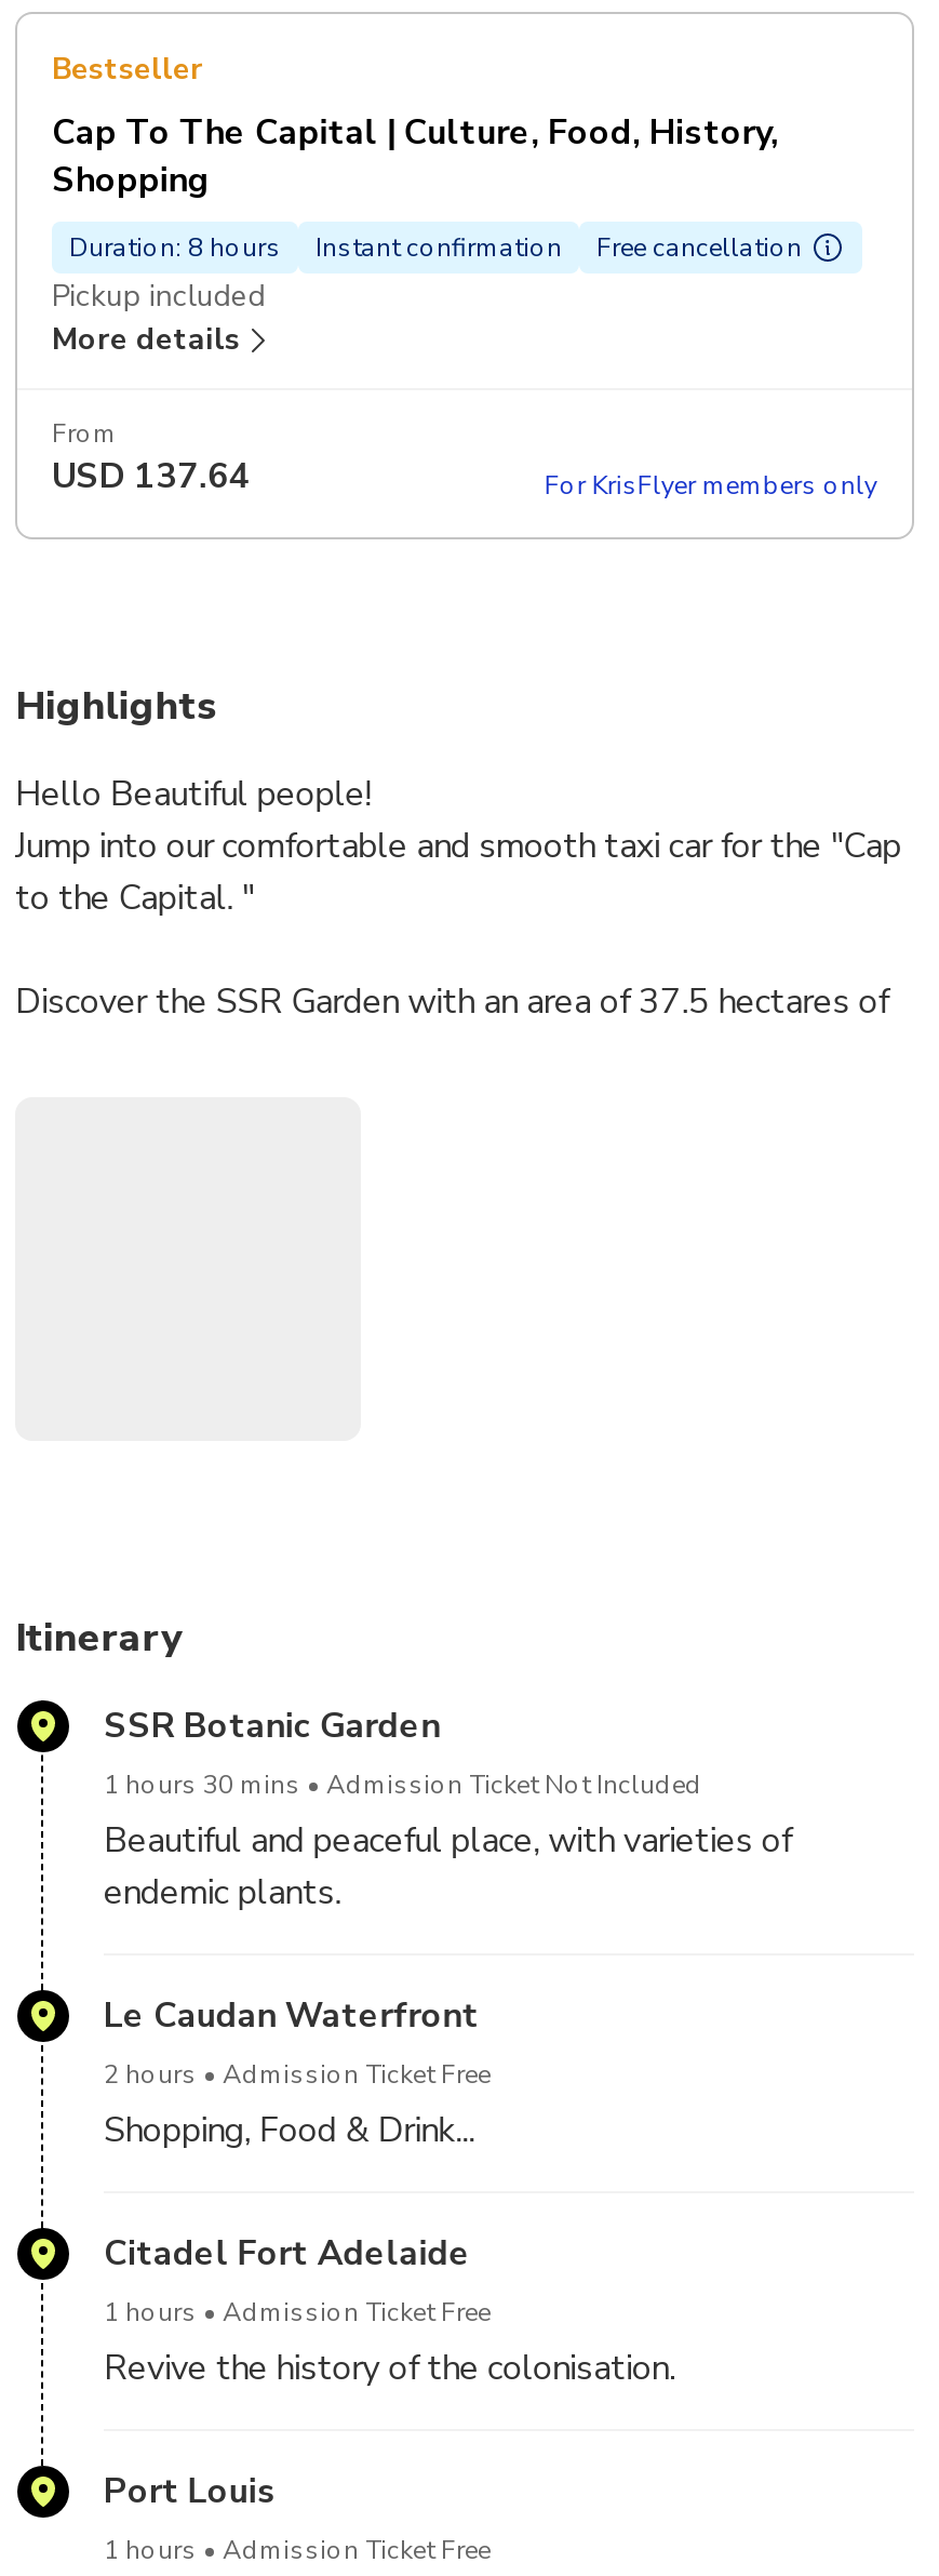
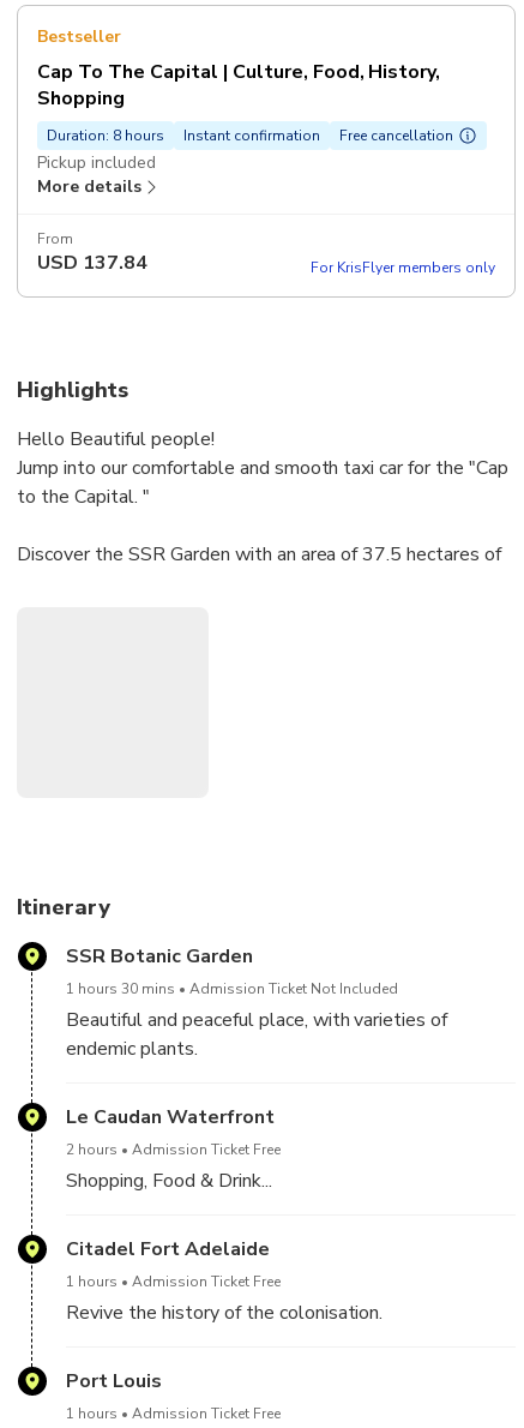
- USD 137.64
+ USD 137.84
